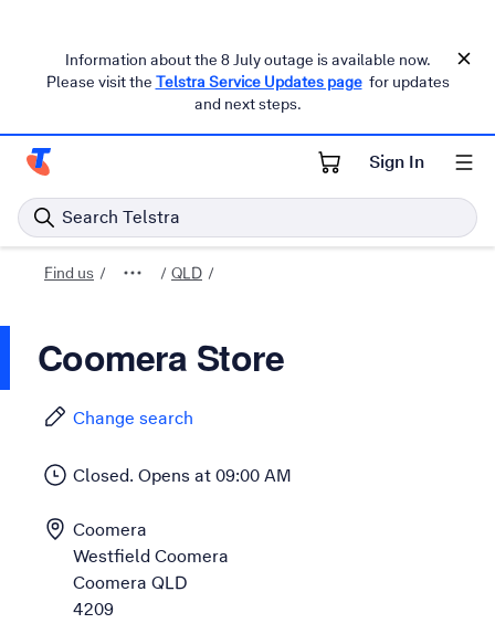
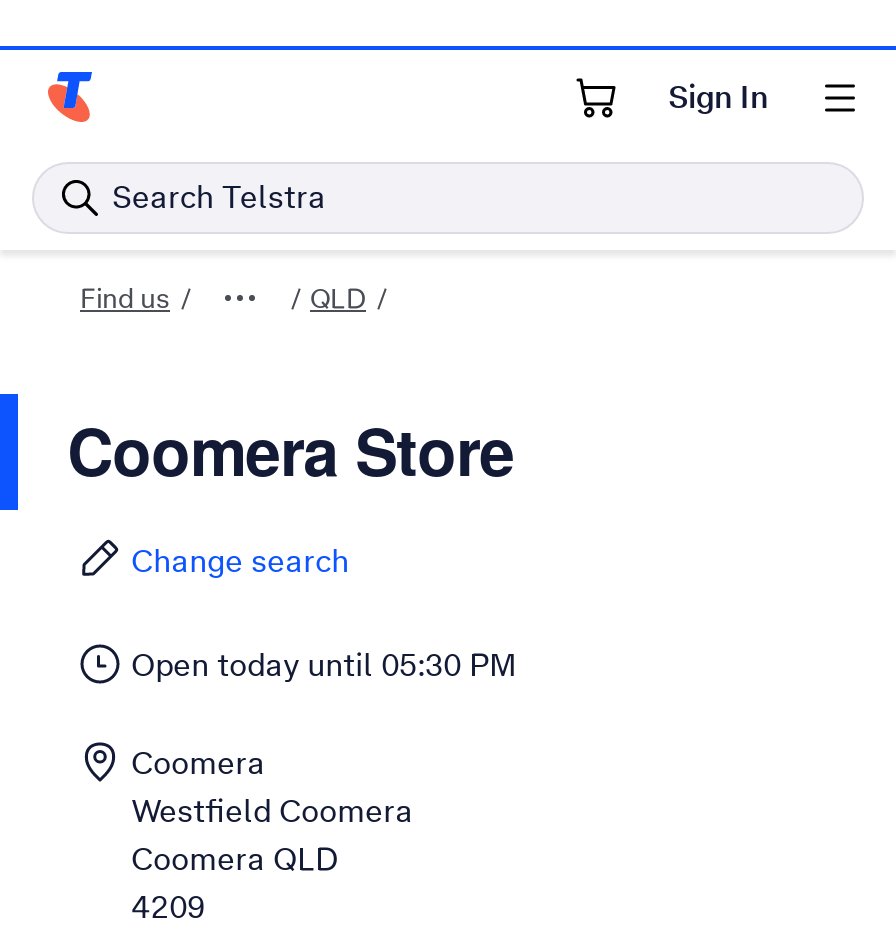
- Information about the 8 July outage is available now.
- Please visit the Telstra Service Updates page for updates
- and next steps.

- Closed. Opens at 09:00 AM
+ Open today until 05:30 PM
